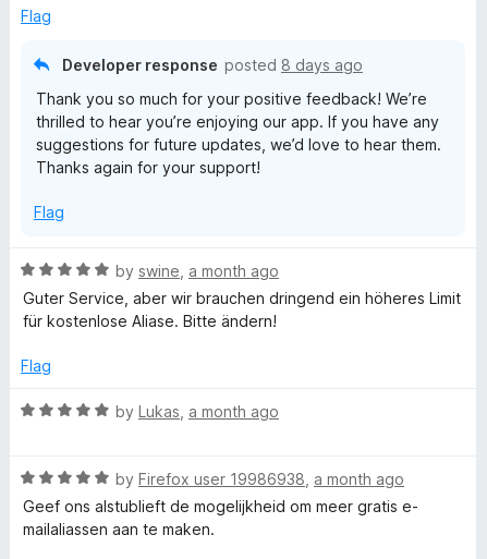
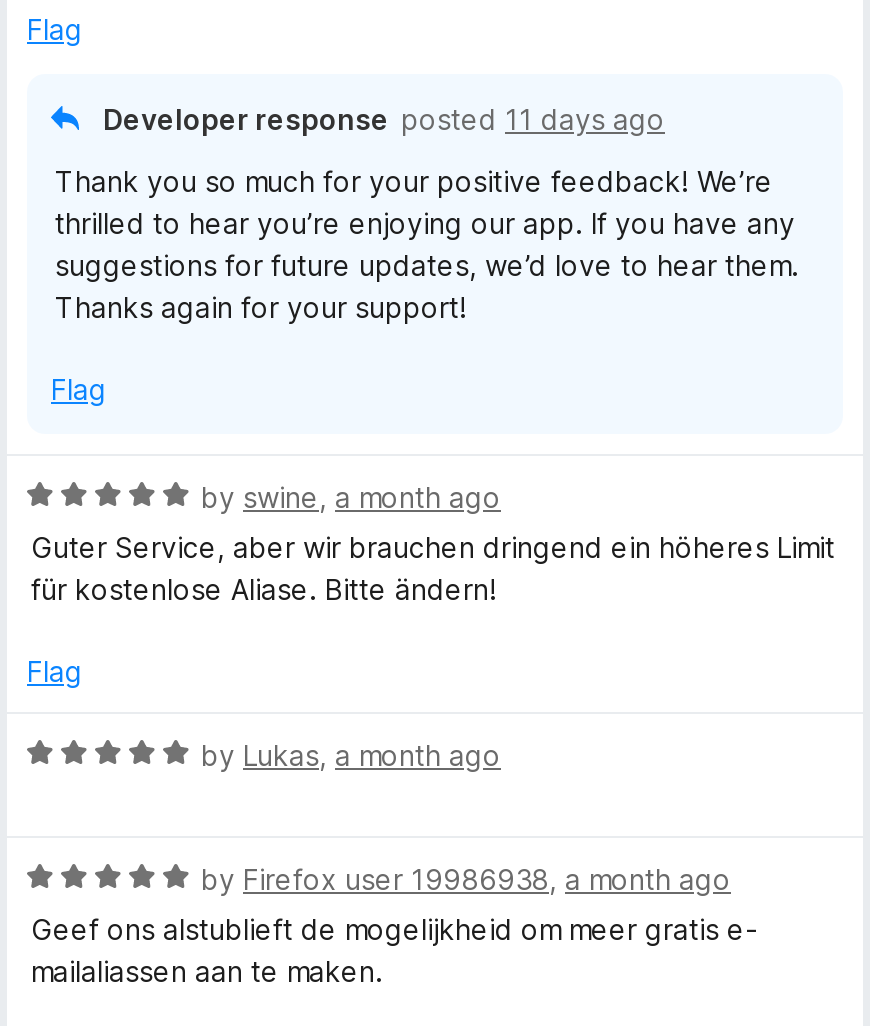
- Developer response posted 8 days ago
+ Developer response posted 11 days ago
